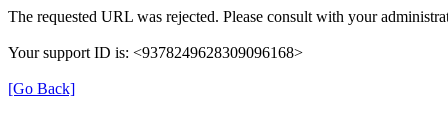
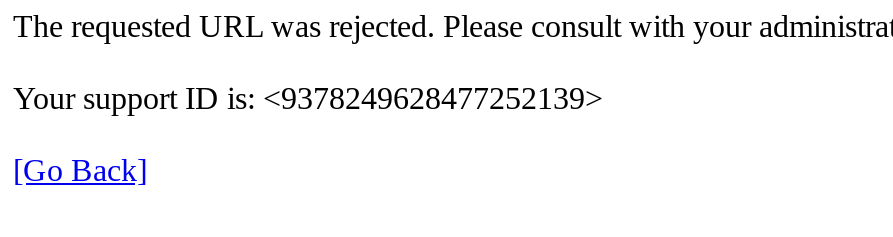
- Your support ID is: <9378249628309096168>
+ Your support ID is: <9378249628477252139>
